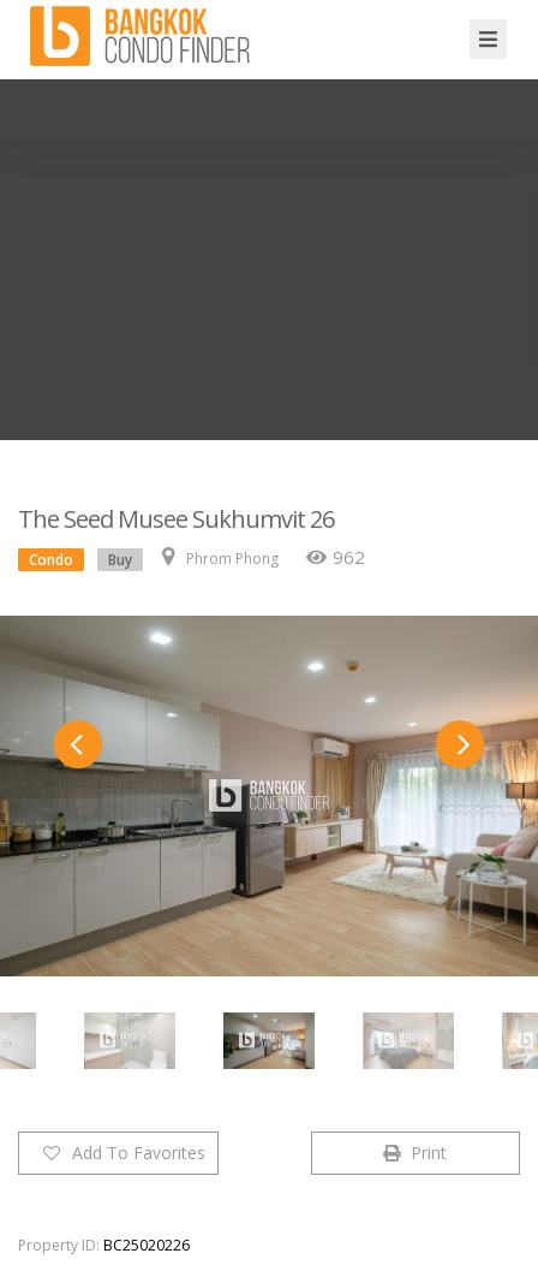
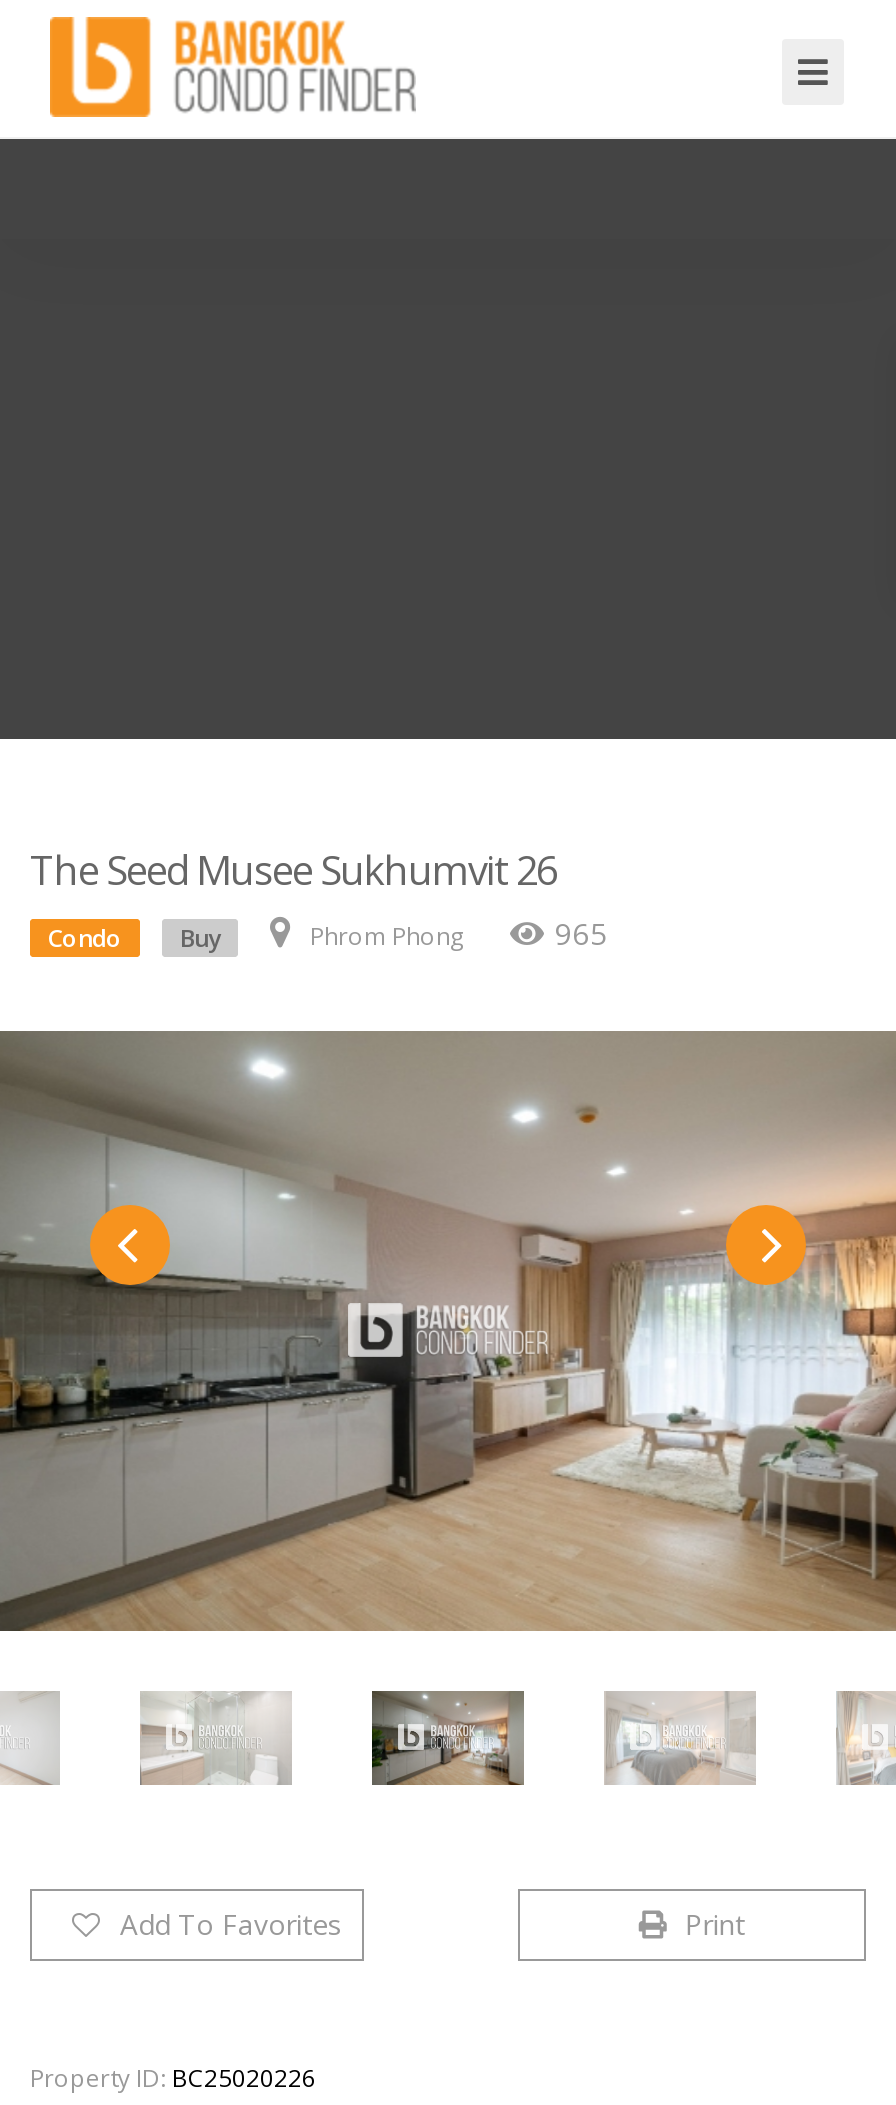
- 962
+ 965
